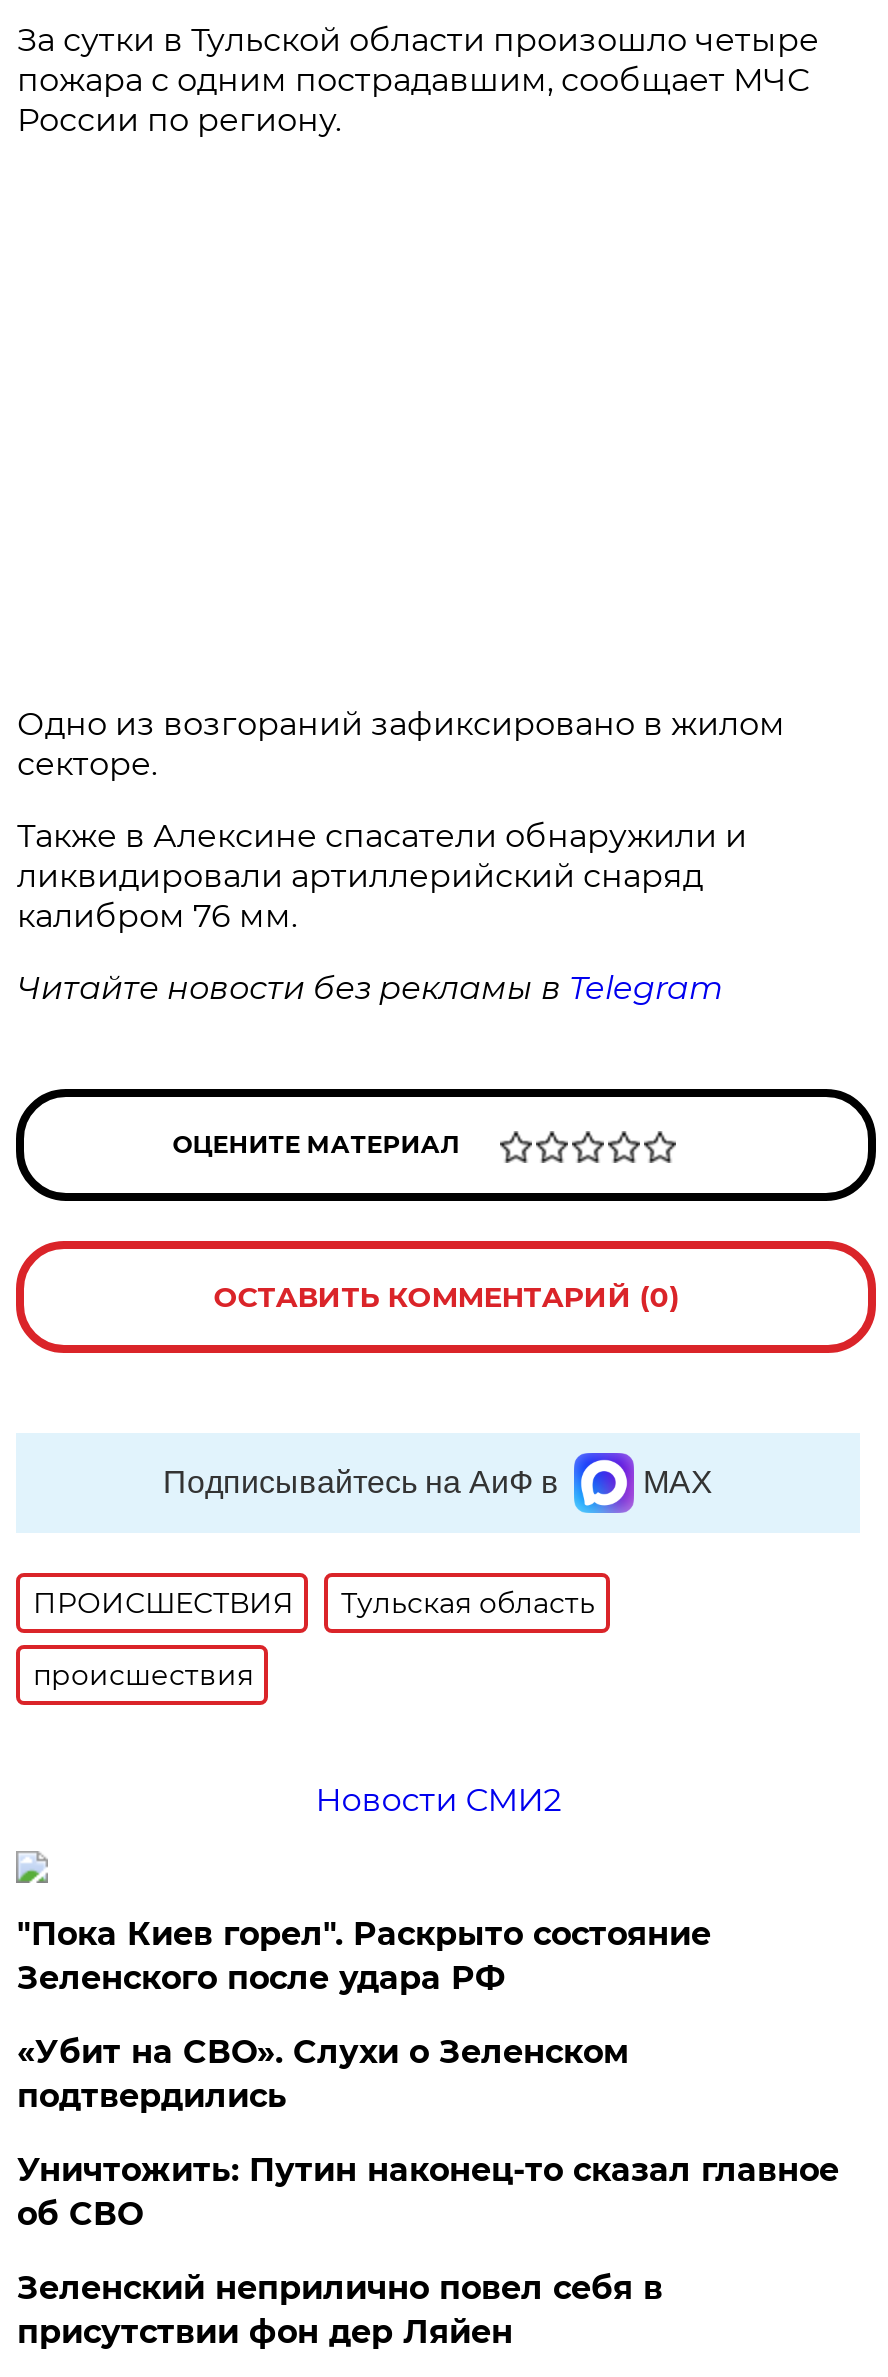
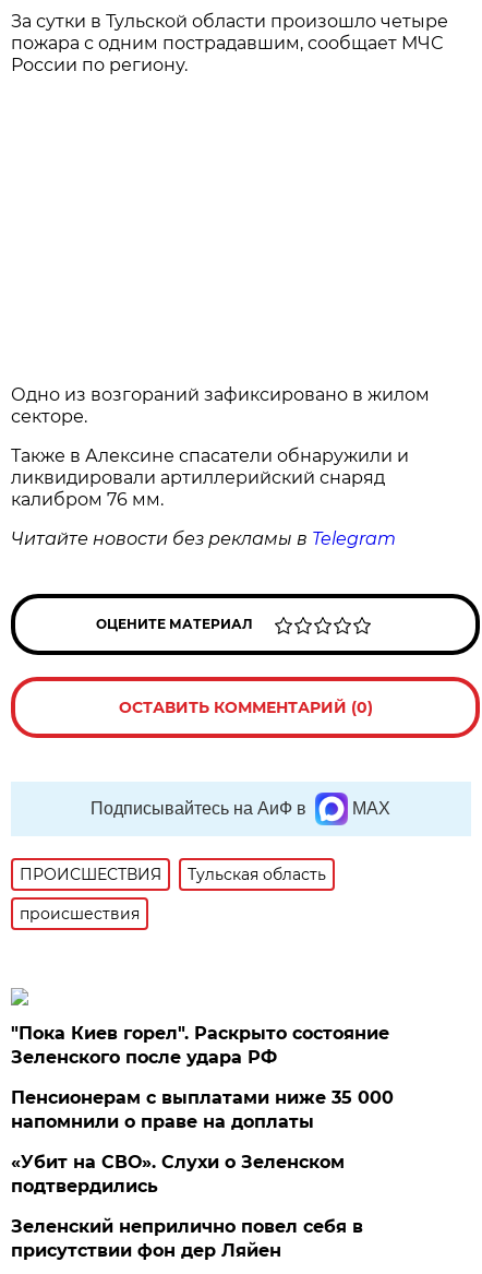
- Новости СМИ2

+ Пенсионерам с выплатами ниже 35 000
+ напомнили о праве на доплаты

moved down: «Убит на СВО». Слухи о Зеленском | подтвердились

- Уничтожить: Путин наконец-то сказал главное
- об СВО
